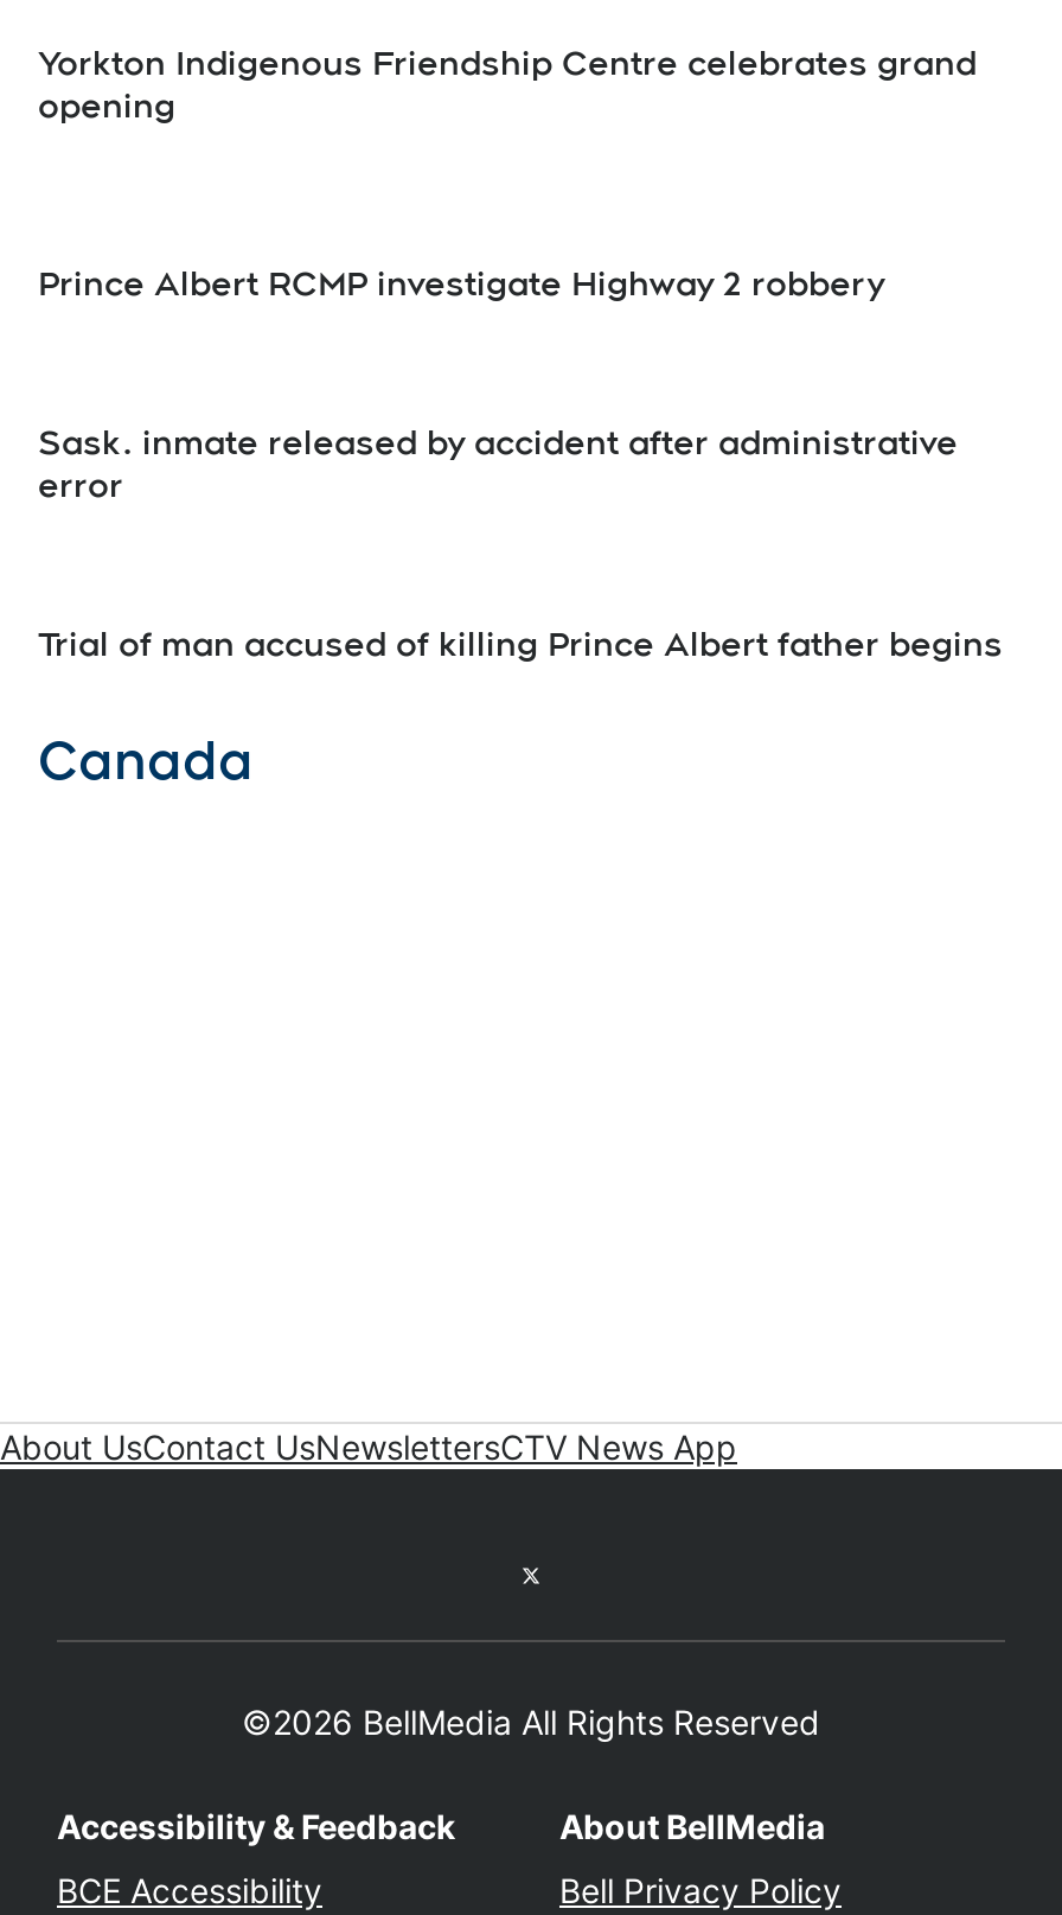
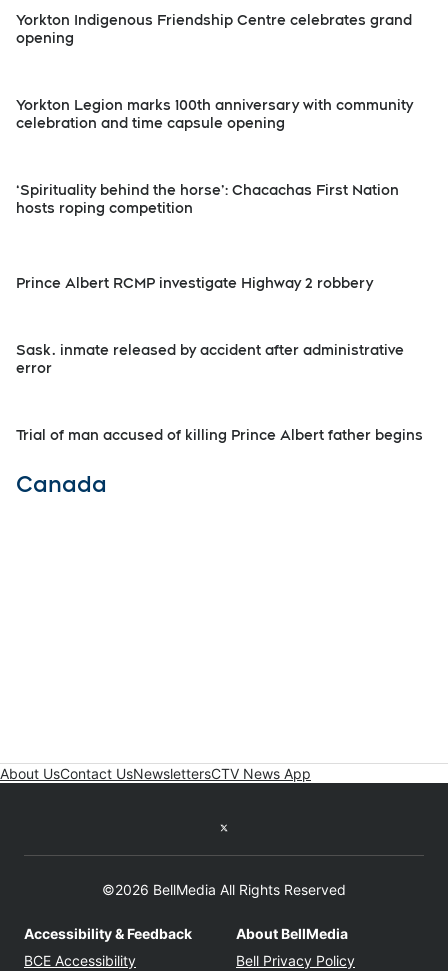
+ Yorkton Legion marks 100th anniversary with community
+ celebration and time capsule opening

+ ‘Spirituality behind the horse’: Chacachas First Nation
+ hosts roping competition
